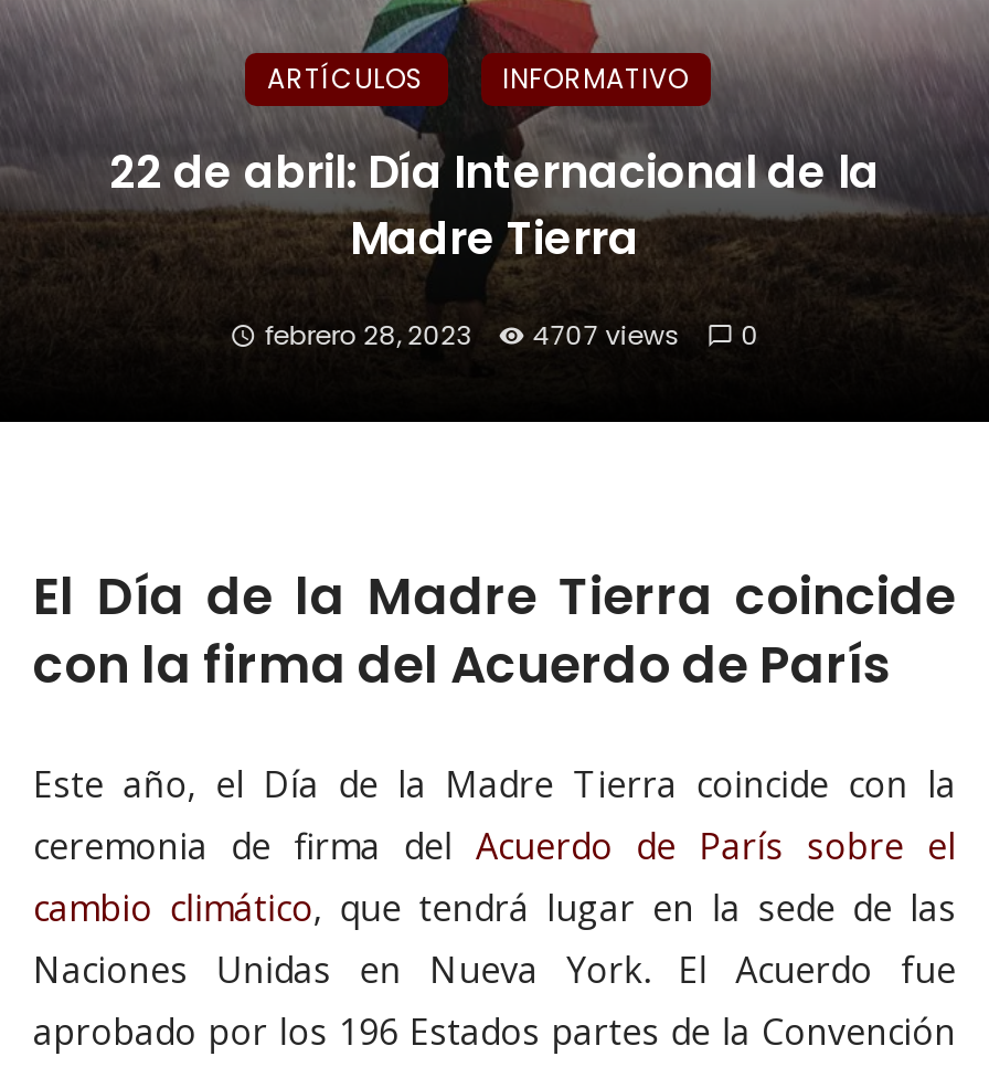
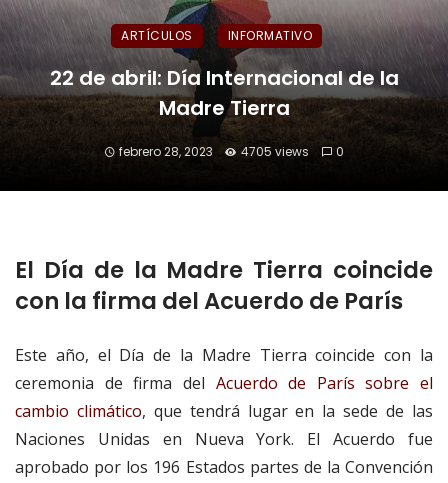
- febrero 28, 2023 4707 views 0
+ febrero 28, 2023 4705 views 0
